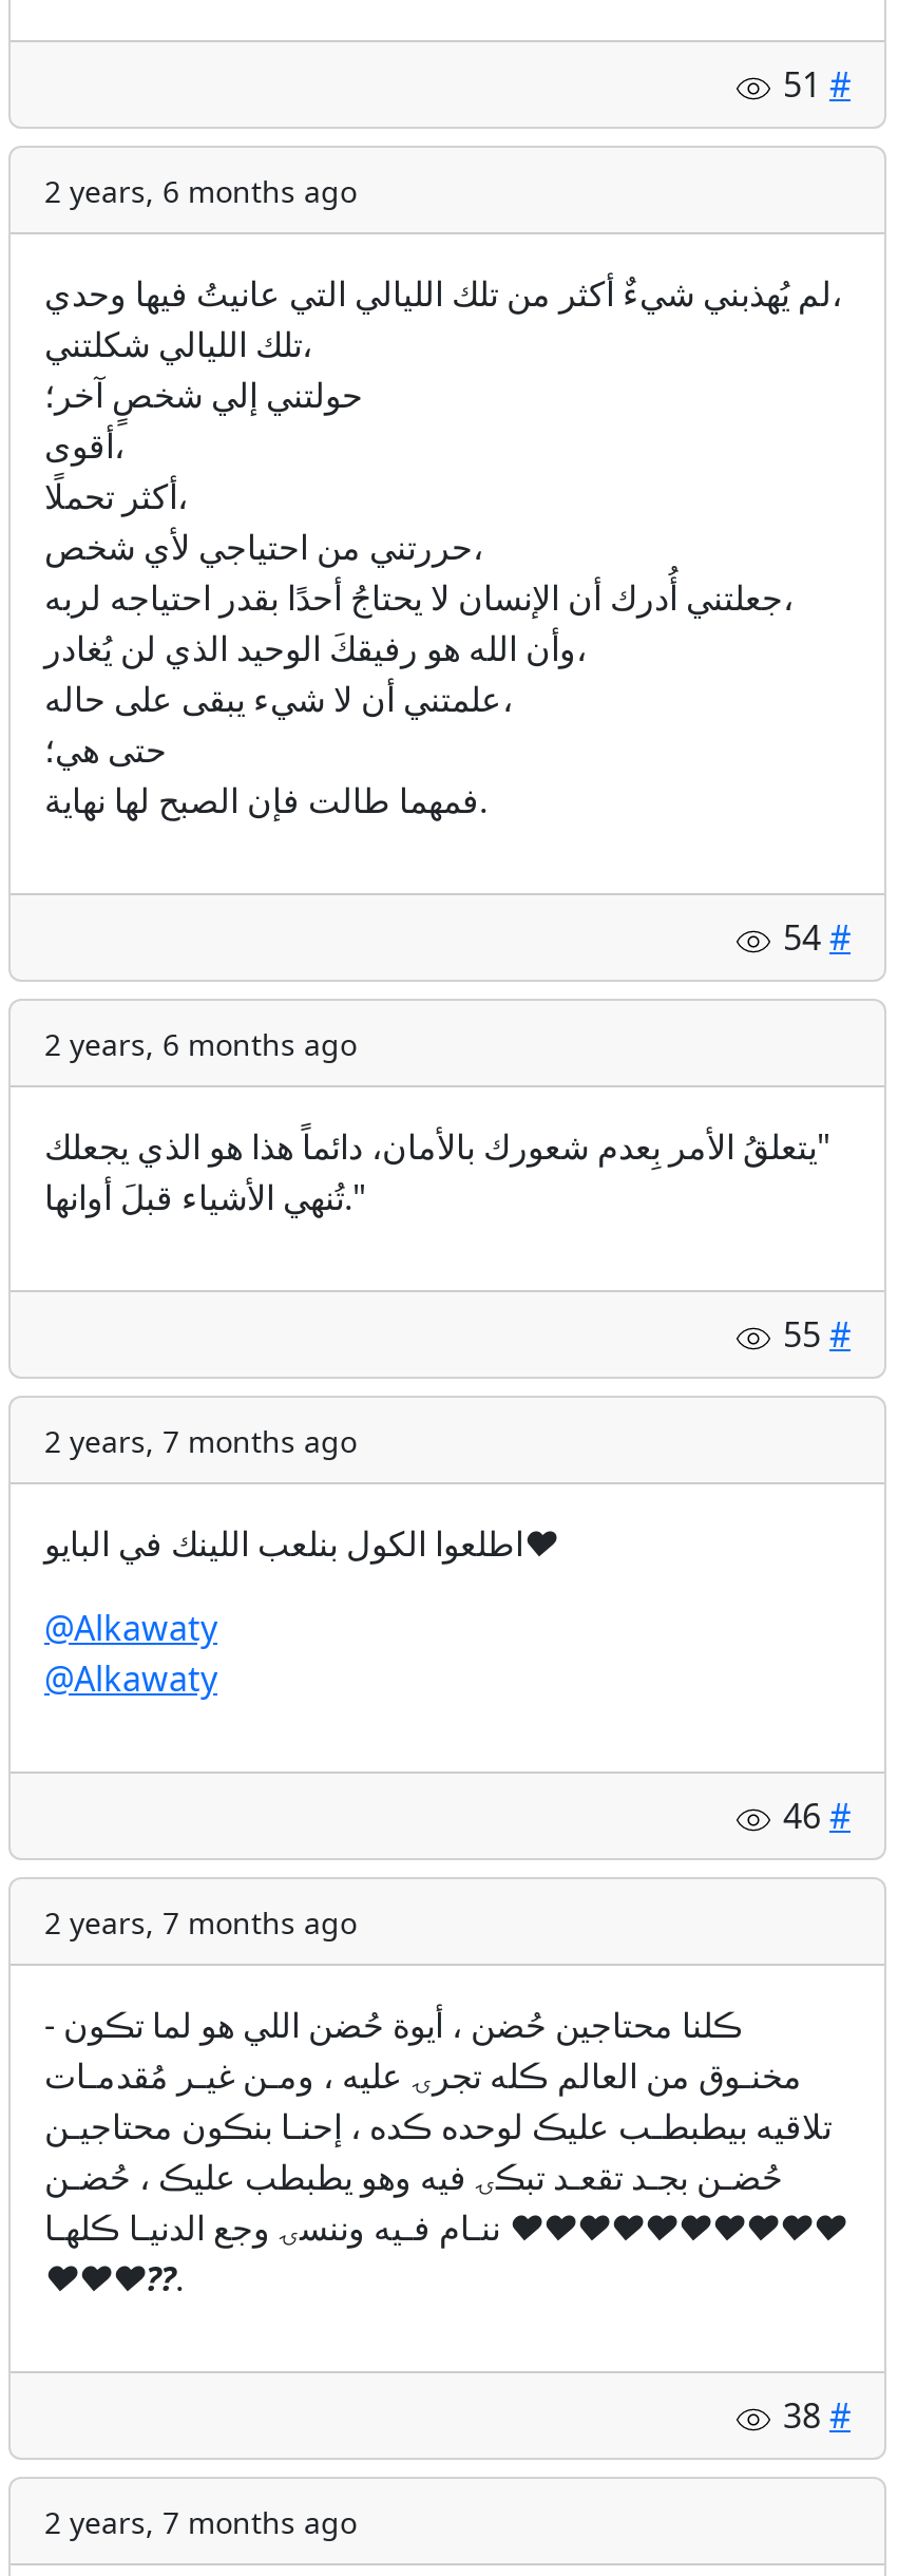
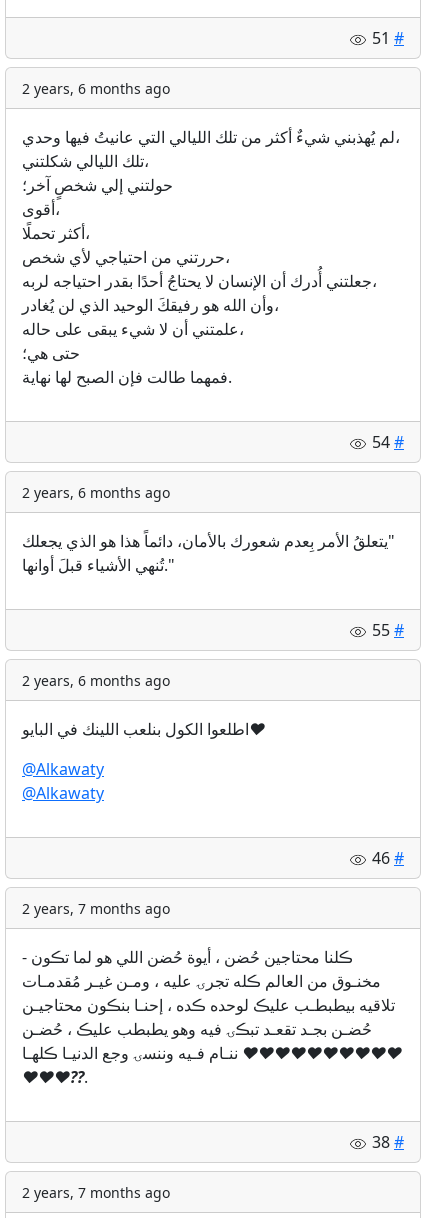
- 2 years, 7 months ago
+ 2 years, 6 months ago
